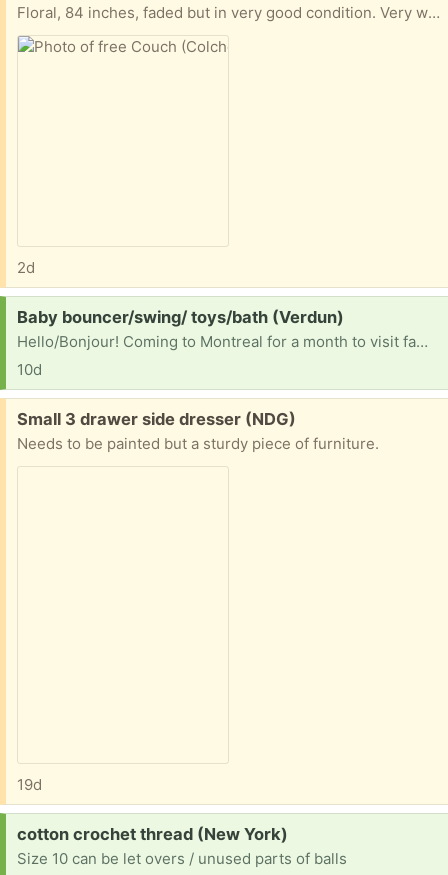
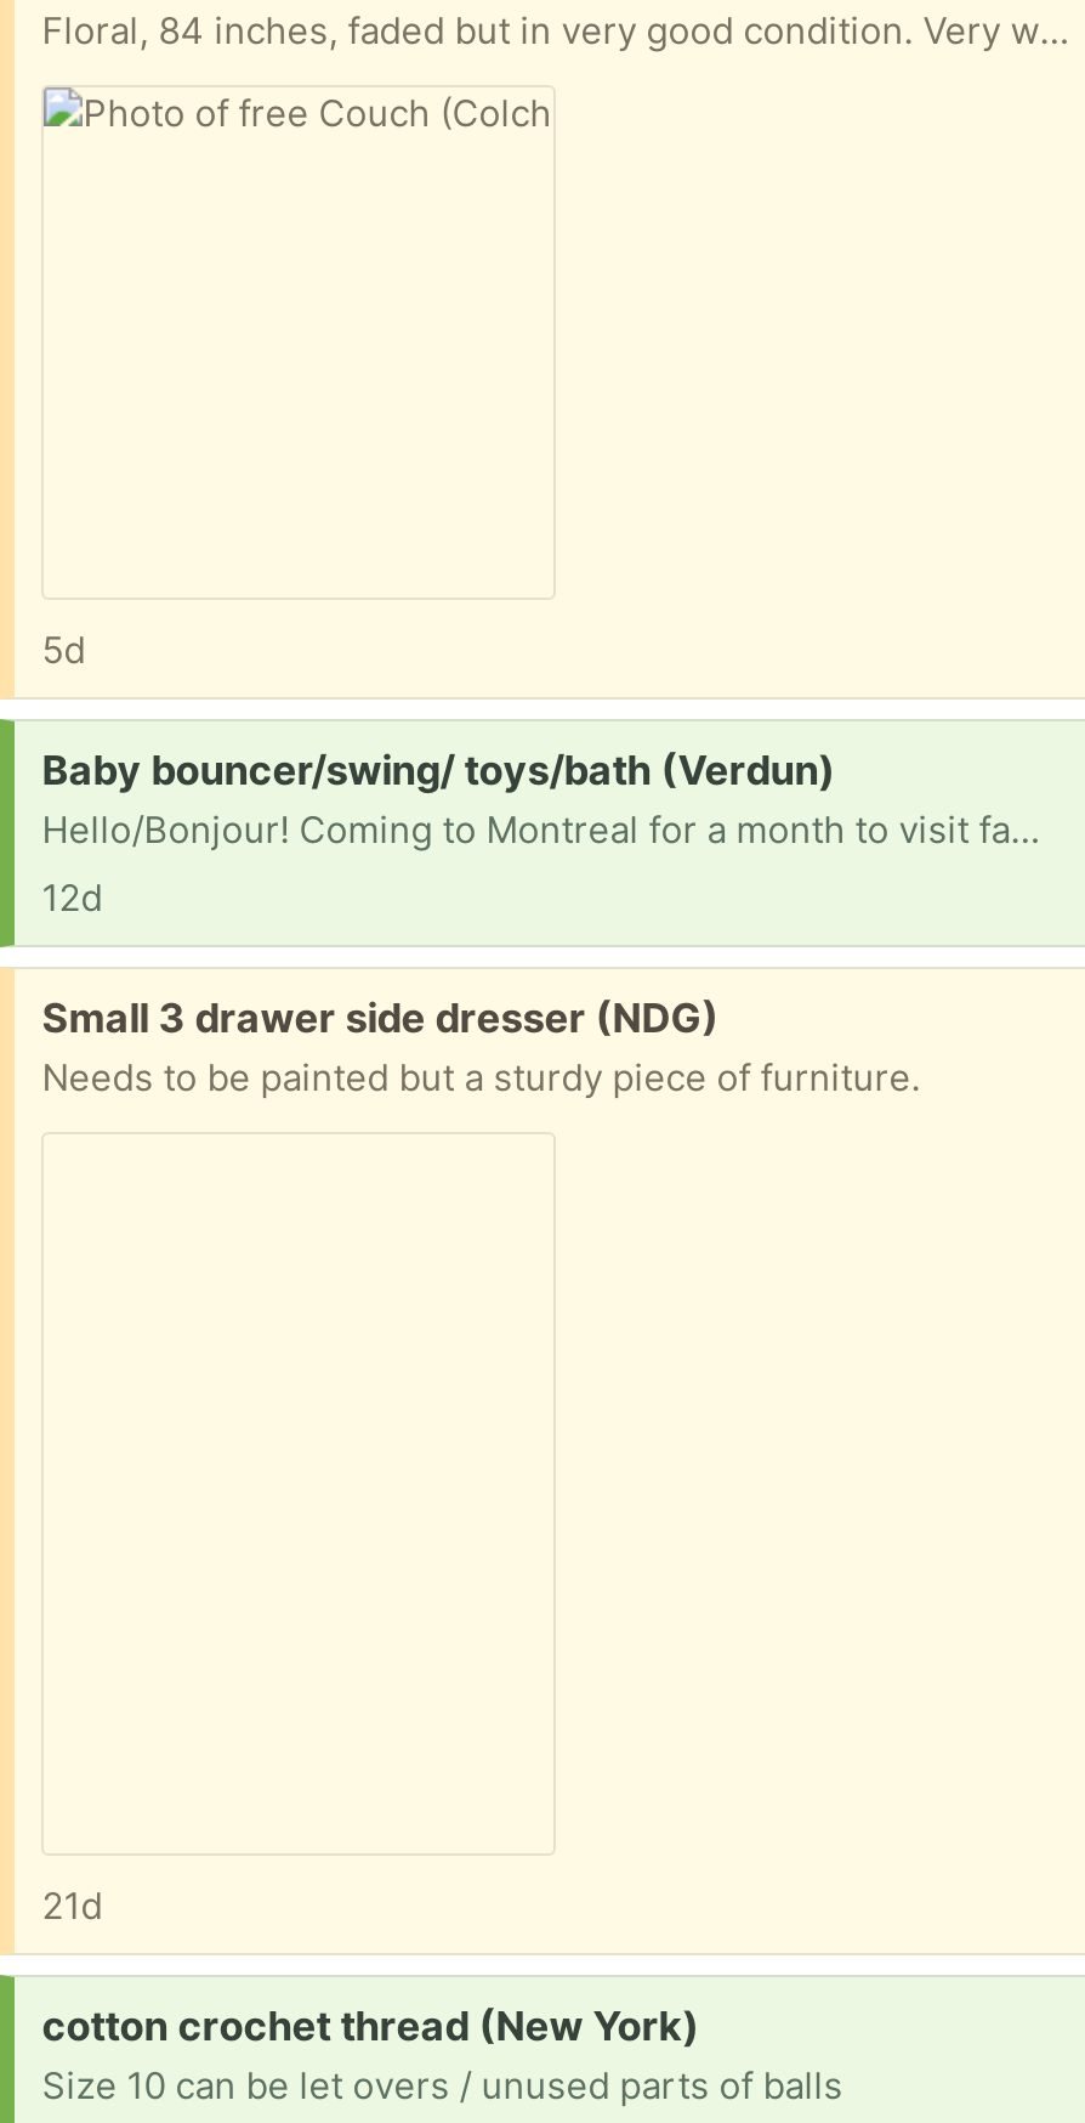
- 2d
+ 5d

- 10d
+ 12d

- 19d
+ 21d
